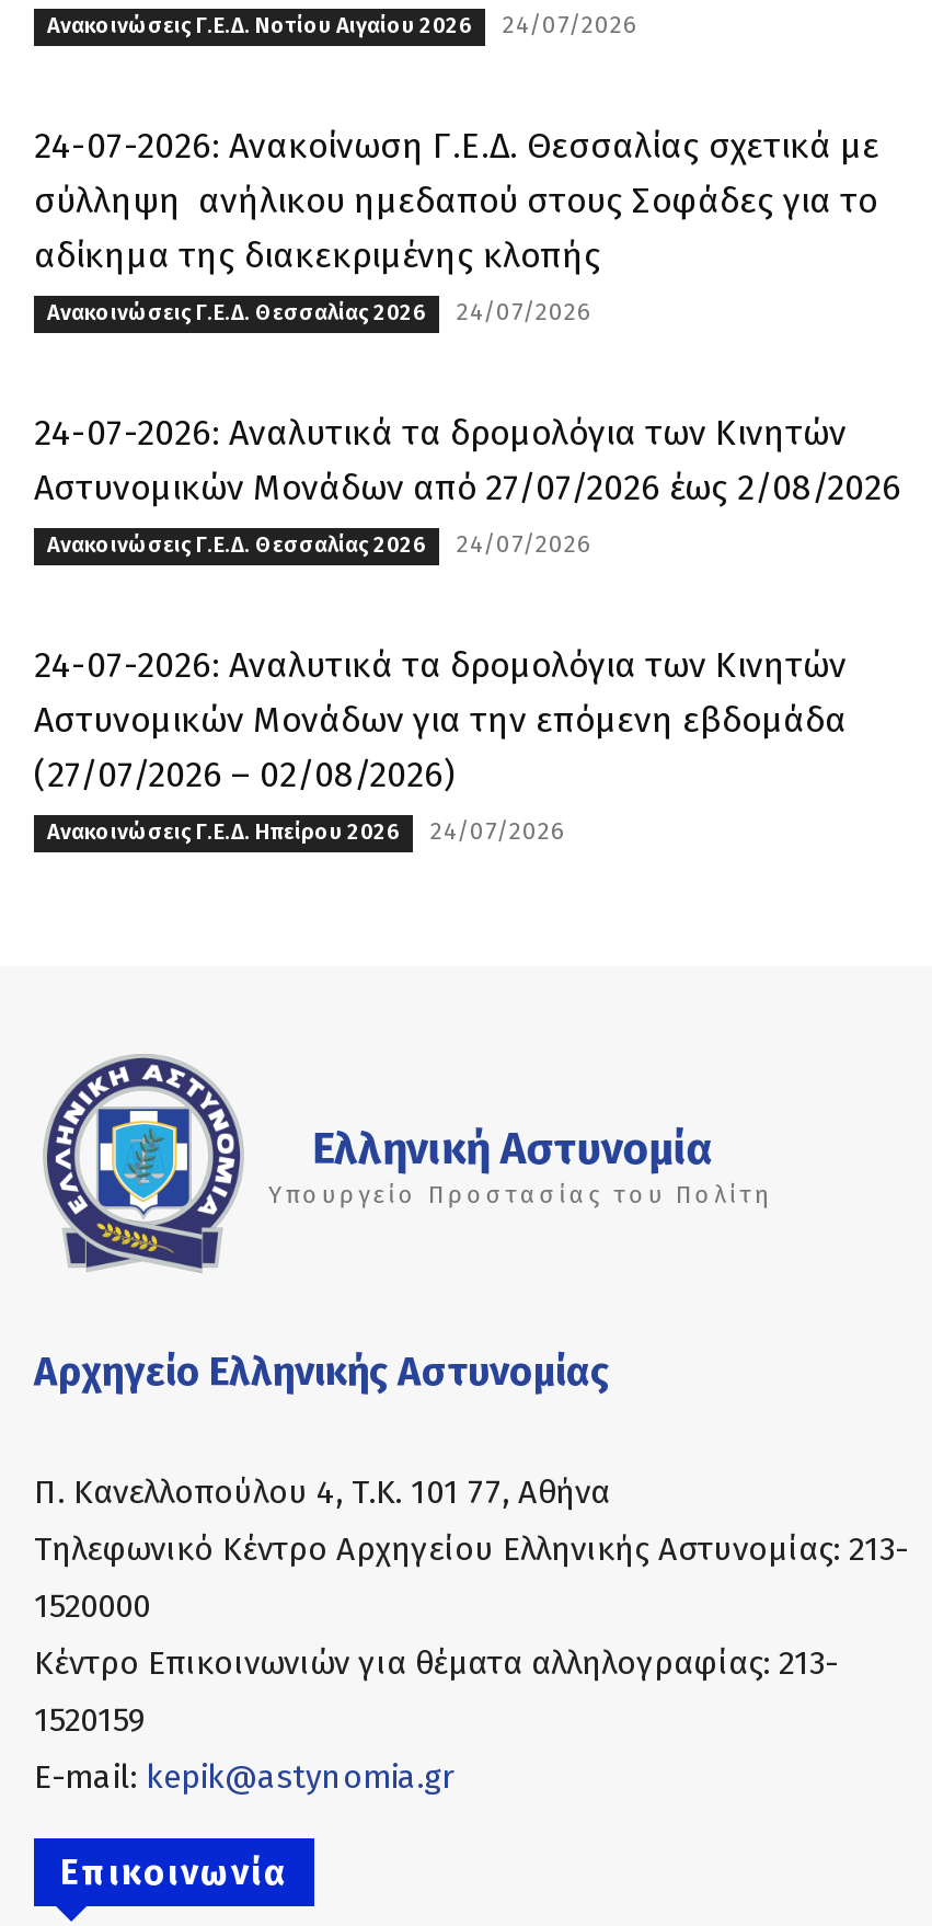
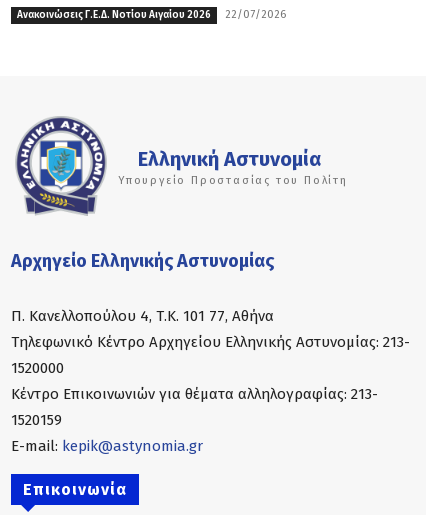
- 24/07/2026
- 24-07-2026: Ανακοίνωση Γ.Ε.Δ. Θεσσαλίας σχετικά με
- σύλληψη ανήλικου ημεδαπού στους Σοφάδες για το
- αδίκημα της διακεκριμένης κλοπής
- Ανακοινώσεις Γ.Ε.Δ. Θεσσαλίας 2026
- 24/07/2026
- 24-07-2026: Αναλυτικά τα δρομολόγια των Κινητών
- Αστυνομικών Μονάδων από 27/07/2026 έως 2/08/2026
- Ανακοινώσεις Γ.Ε.Δ. Θεσσαλίας 2026
- 24/07/2026
- 24-07-2026: Αναλυτικά τα δρομολόγια των Κινητών
- Αστυνομικών Μονάδων για την επόμενη εβδομάδα
- (27/07/2026 – 02/08/2026)
- Ανακοινώσεις Γ.Ε.Δ. Ηπείρου 2026
- 24/07/2026
+ 22/07/2026
